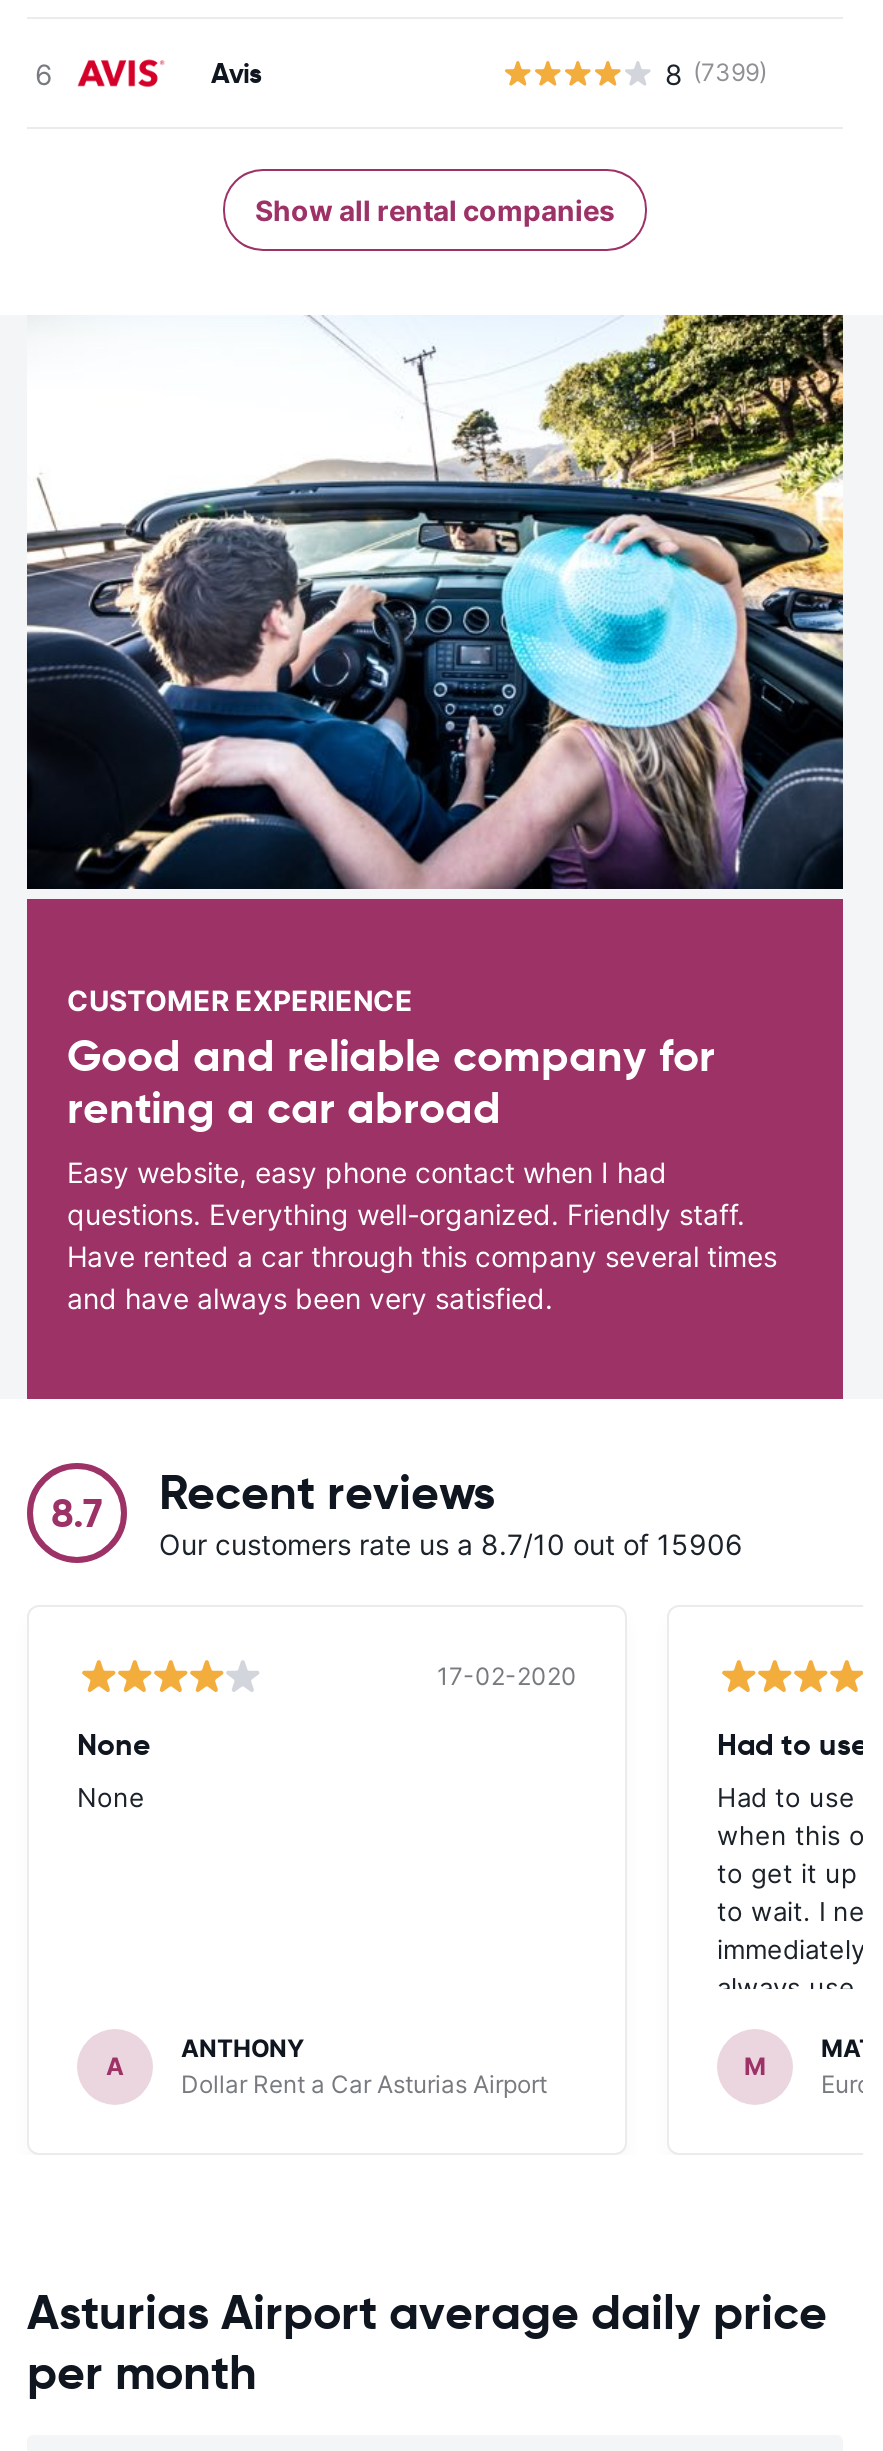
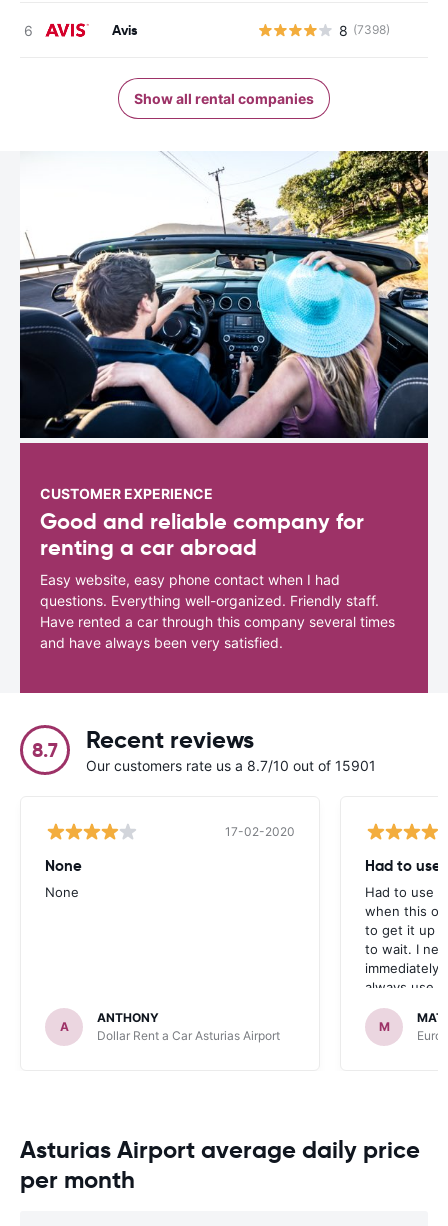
- 8 (7399)
+ 8 (7398)

- Our customers rate us a 8.7/10 out of 15906
+ Our customers rate us a 8.7/10 out of 15901
